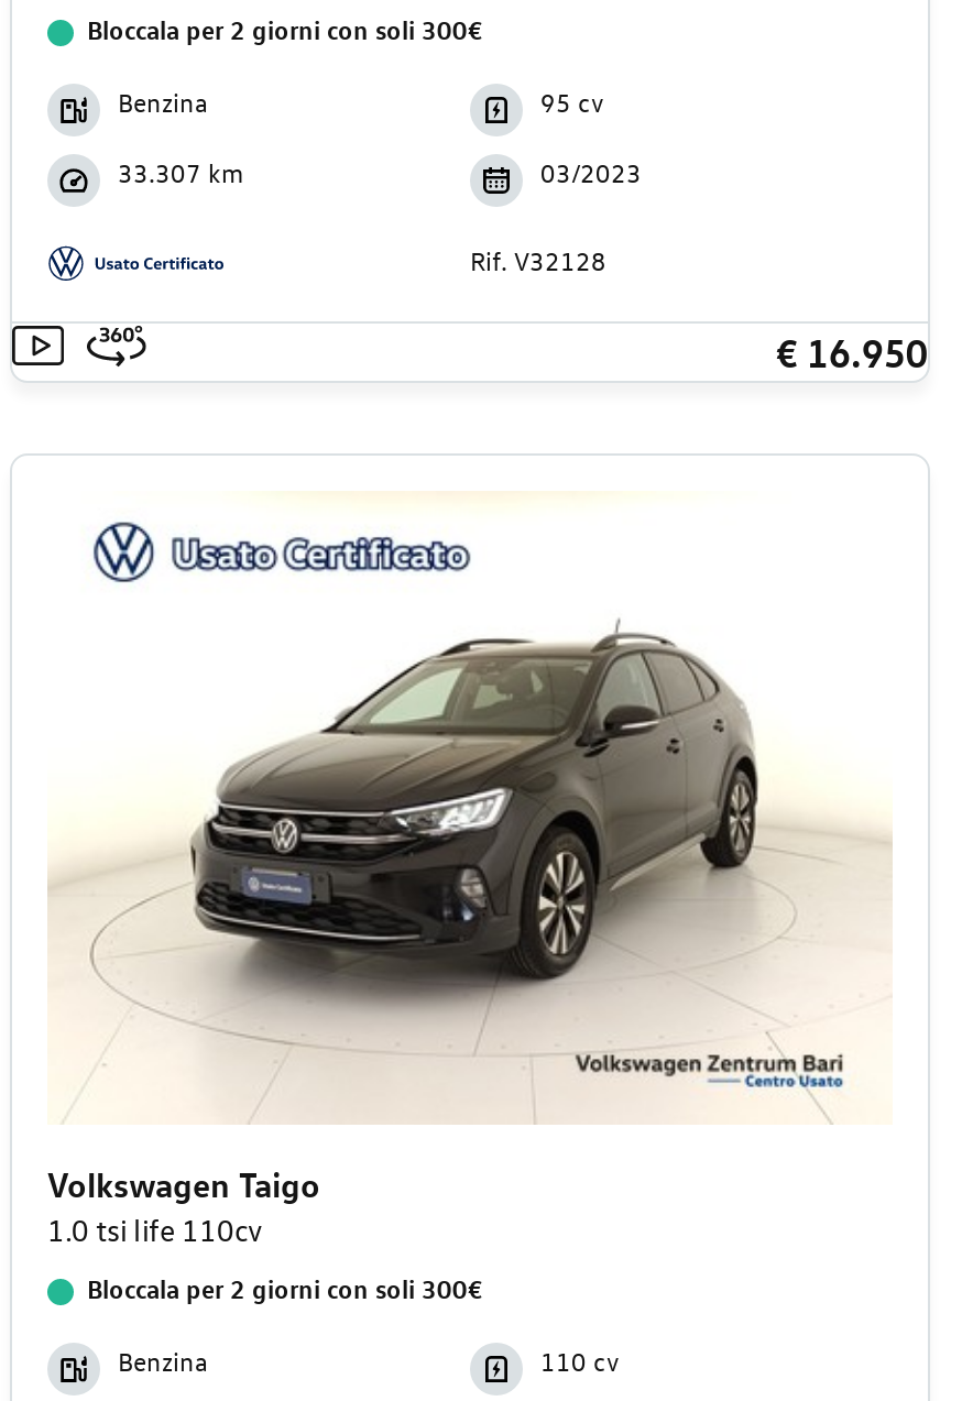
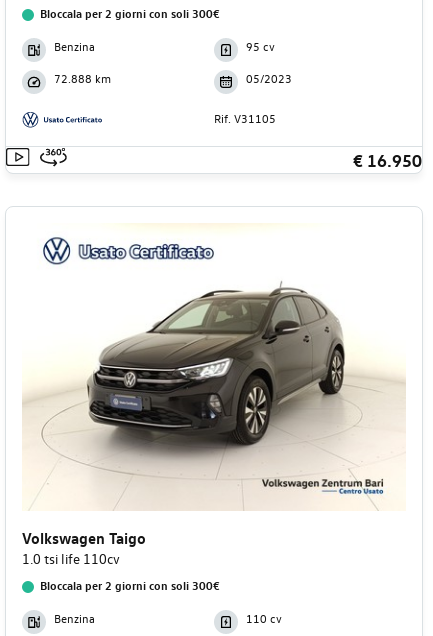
- 33.307 km
+ 72.888 km

- 03/2023
+ 05/2023

- Rif. V32128
+ Rif. V31105
